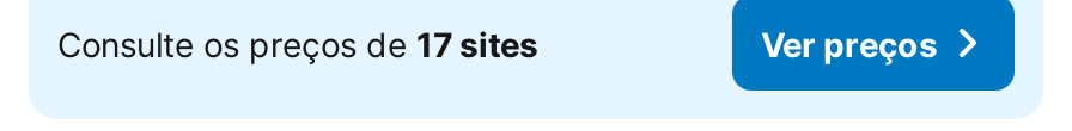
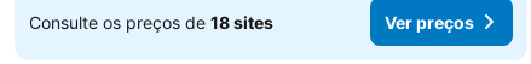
- Consulte os preços de 17 sites
+ Consulte os preços de 18 sites
